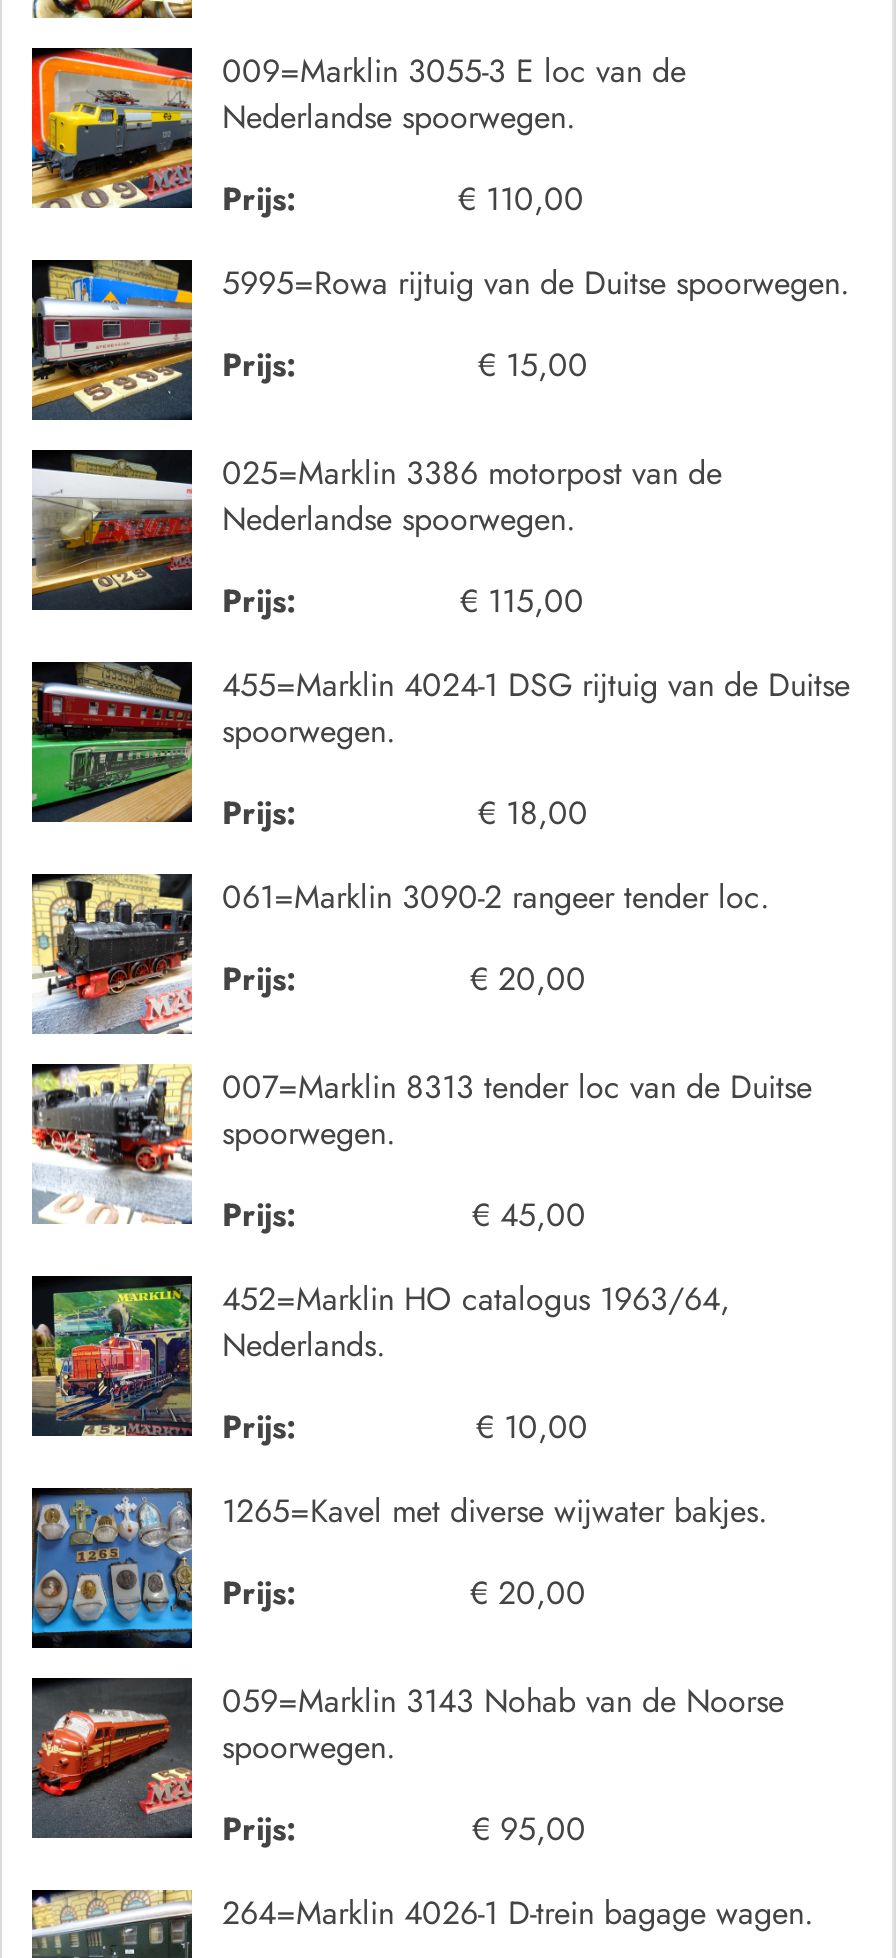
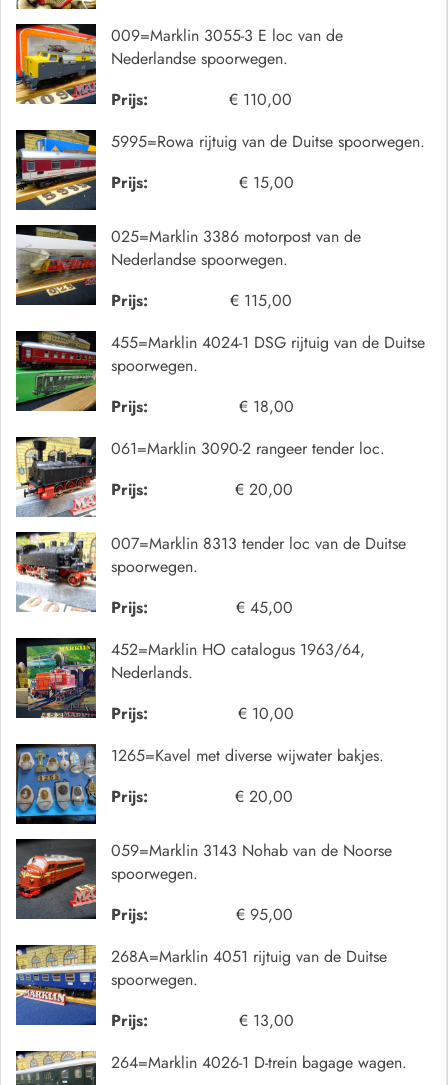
+ [image]
+ 268A=Marklin 4051 rijtuig van de Duitse
+ spoorwegen.
+ Prijs:
+ € 13,00
